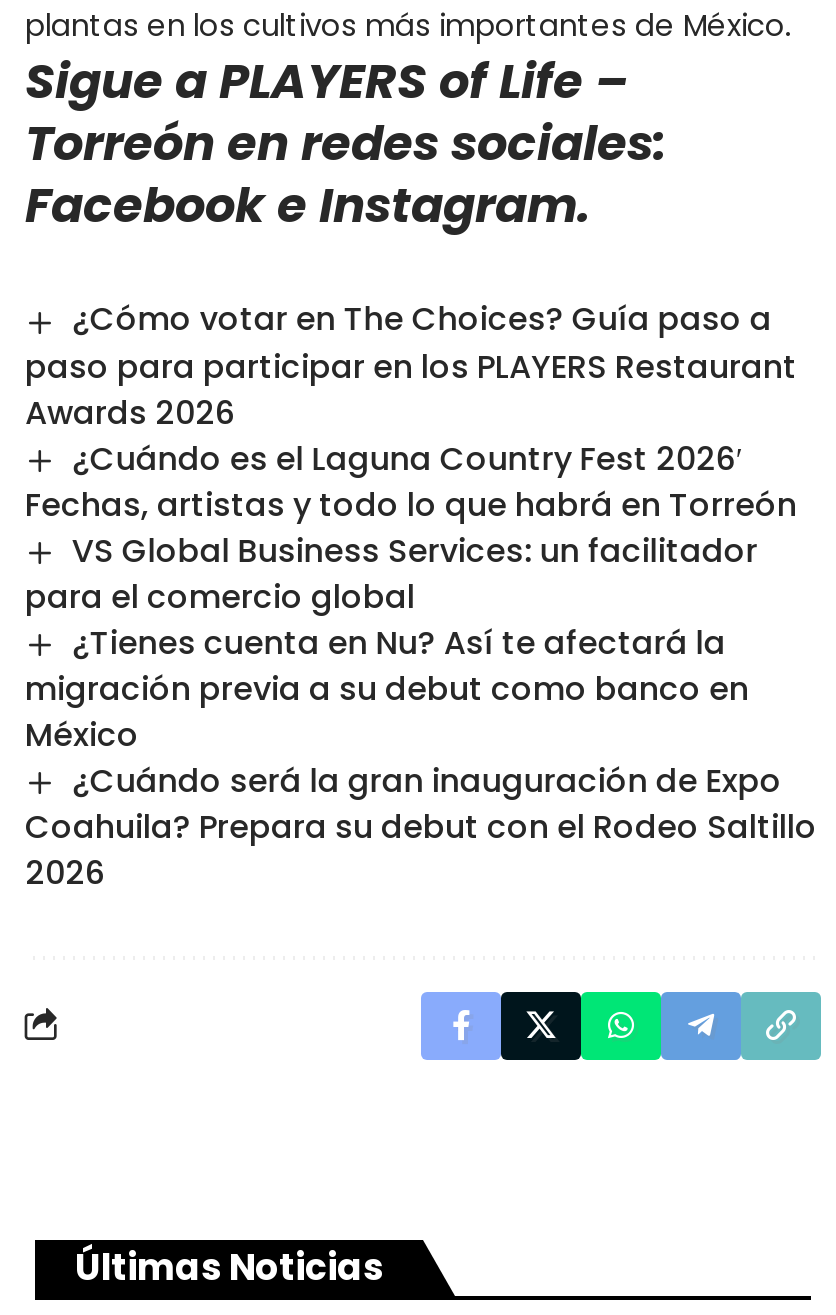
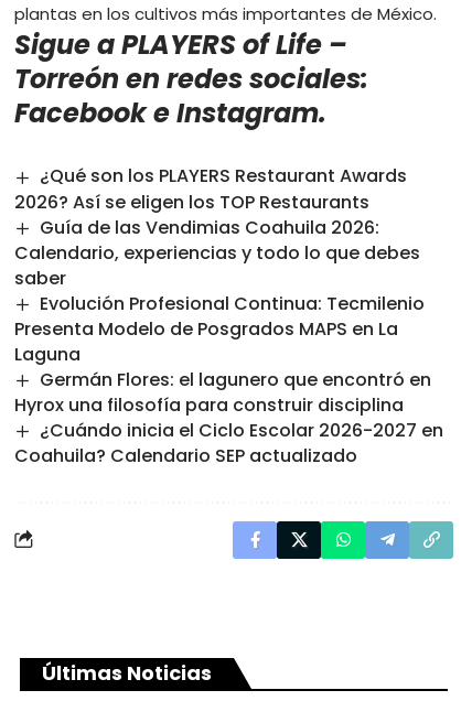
- ¿Cómo votar en The Choices? Guía paso a
- paso para participar en los PLAYERS Restaurant
- Awards 2026
- ¿Cuándo es el Laguna Country Fest 2026′
- Fechas, artistas y todo lo que habrá en Torreón
- VS Global Business Services: un facilitador
- para el comercio global
- ¿Tienes cuenta en Nu? Así te afectará la
- migración previa a su debut como banco en
- México
- ¿Cuándo será la gran inauguración de Expo
- Coahuila? Prepara su debut con el Rodeo Saltillo
- 2026
+ ¿Qué son los PLAYERS Restaurant Awards
+ 2026? Así se eligen los TOP Restaurants
+ Guía de las Vendimias Coahuila 2026:
+ Calendario, experiencias y todo lo que debes
+ saber
+ Evolución Profesional Continua: Tecmilenio
+ Presenta Modelo de Posgrados MAPS en La
+ Laguna
+ Germán Flores: el lagunero que encontró en
+ Hyrox una filosofía para construir disciplina
+ ¿Cuándo inicia el Ciclo Escolar 2026-2027 en
+ Coahuila? Calendario SEP actualizado
